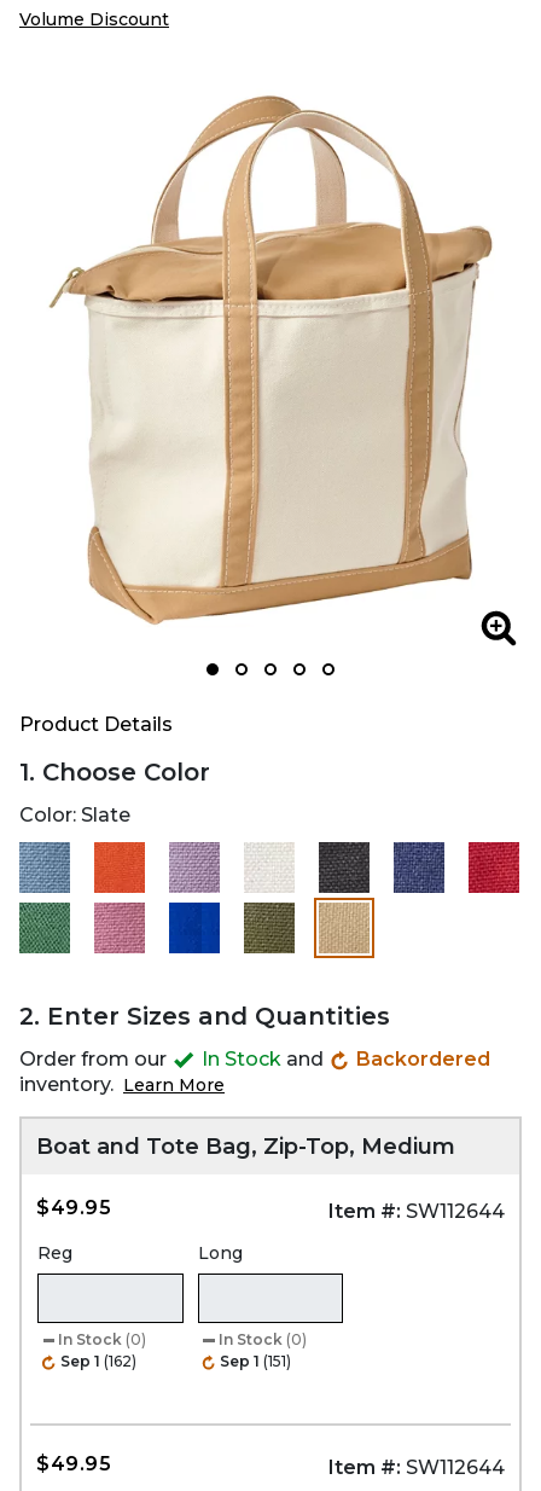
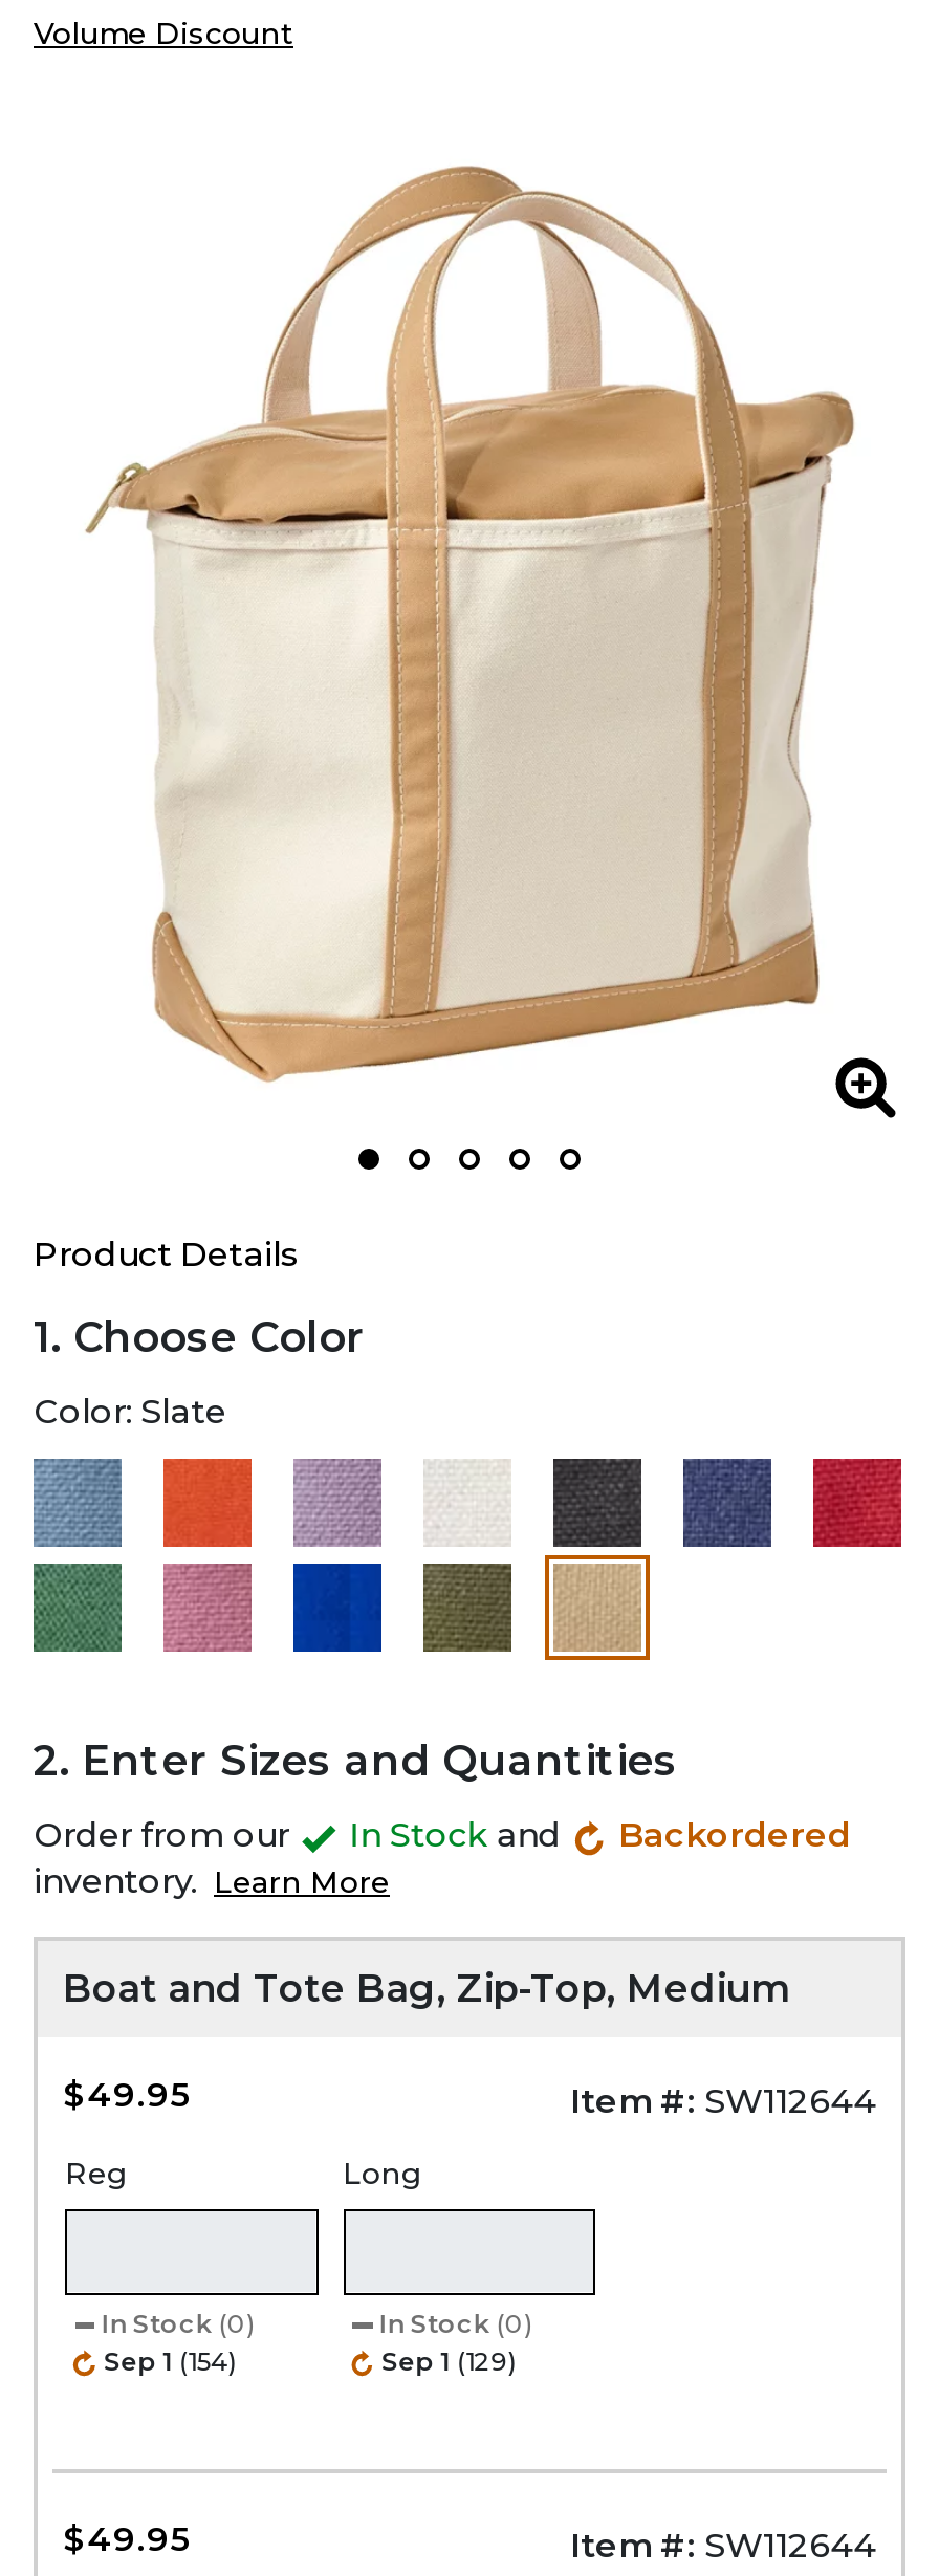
- Sep 1 (162)
+ Sep 1 (154)

- Sep 1 (151)
+ Sep 1 (129)
